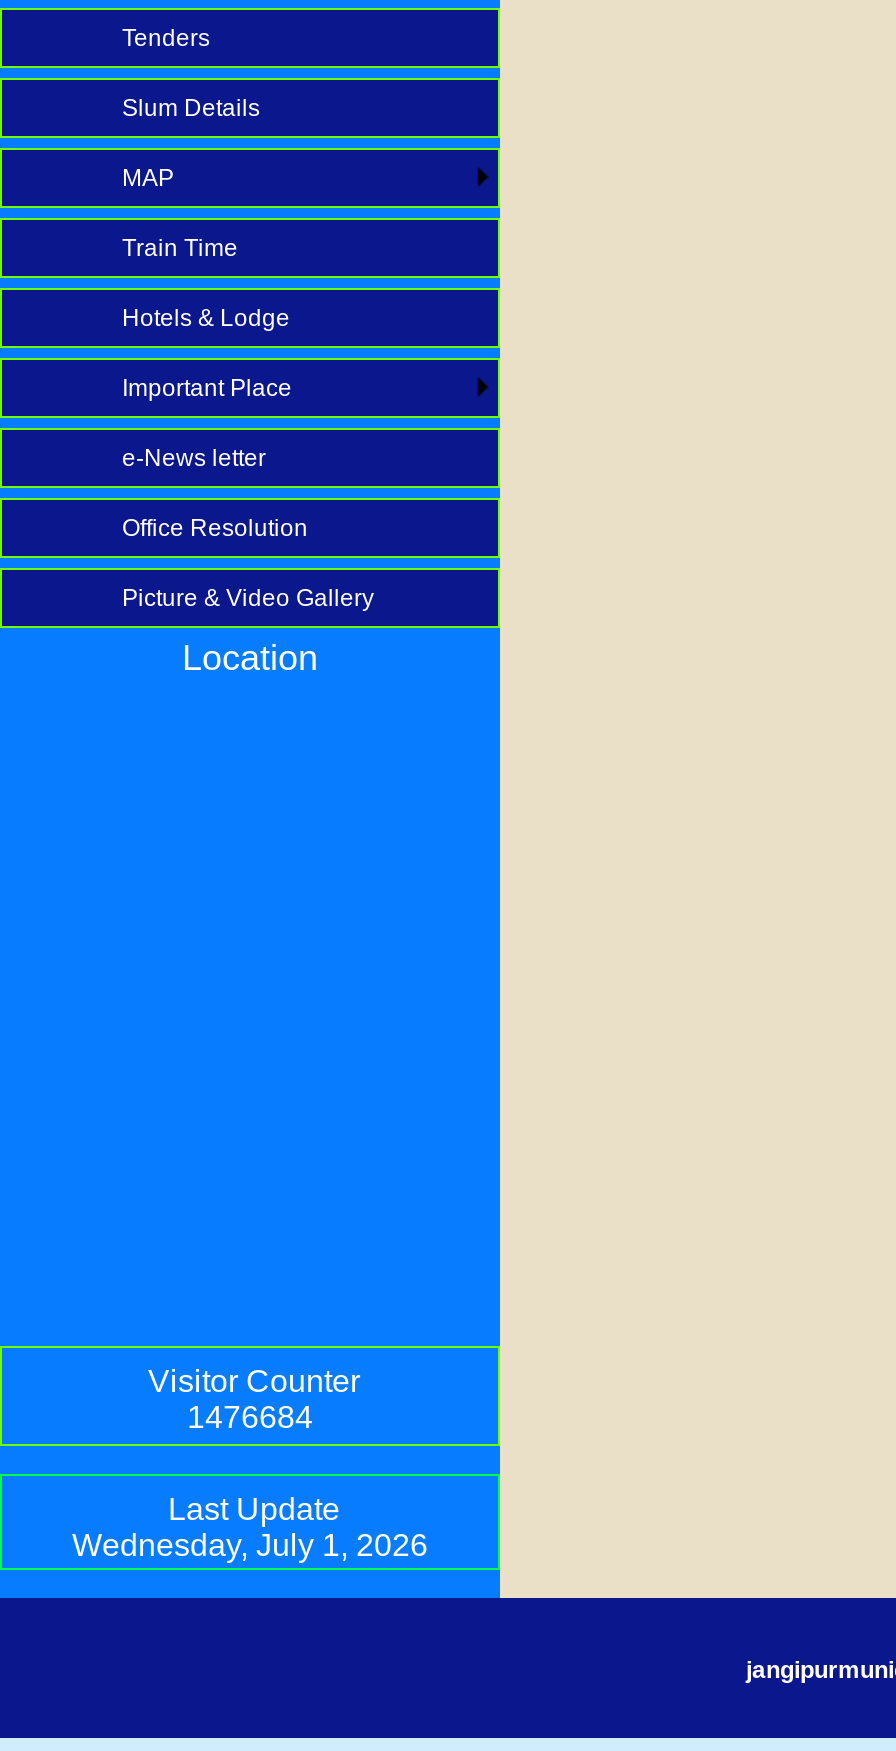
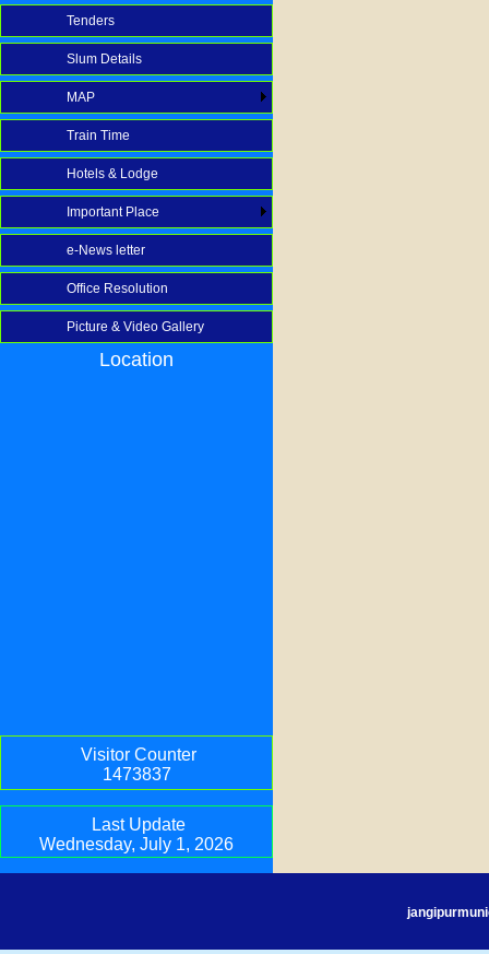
- 1476684
+ 1473837
